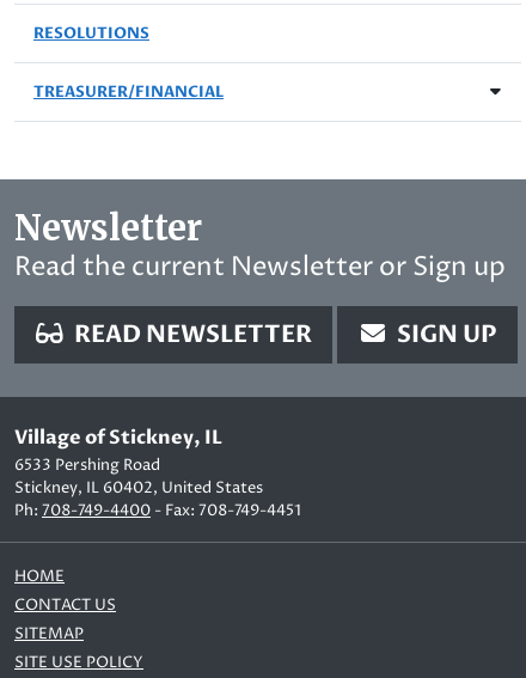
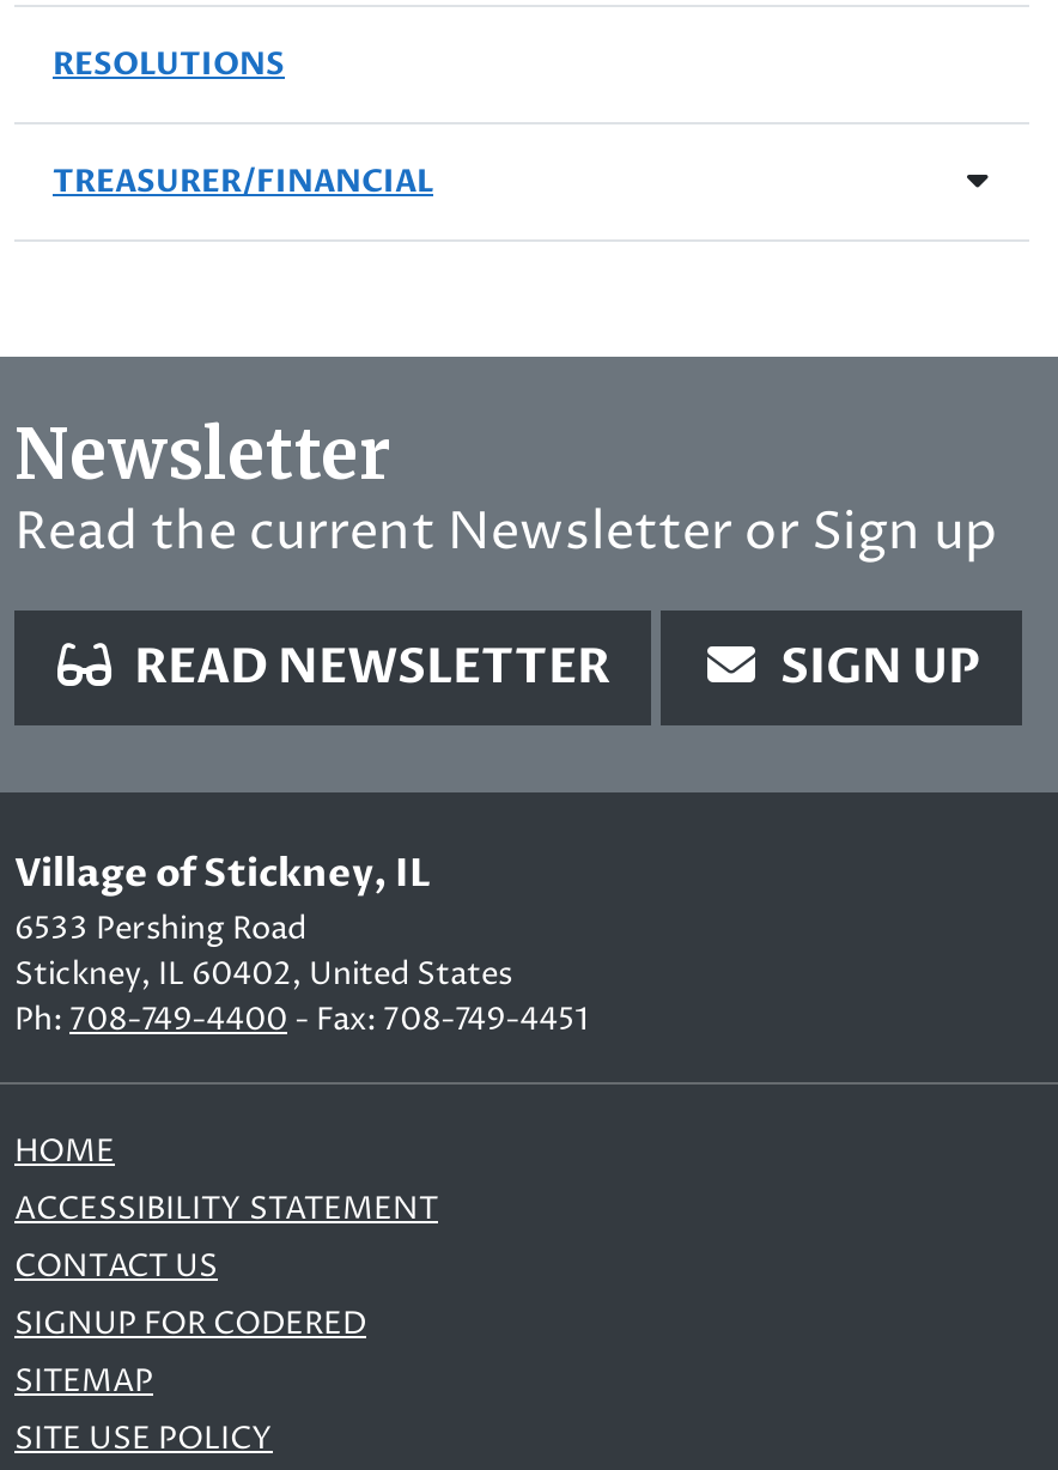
+ ACCESSIBILITY STATEMENT

+ SIGNUP FOR CODERED
